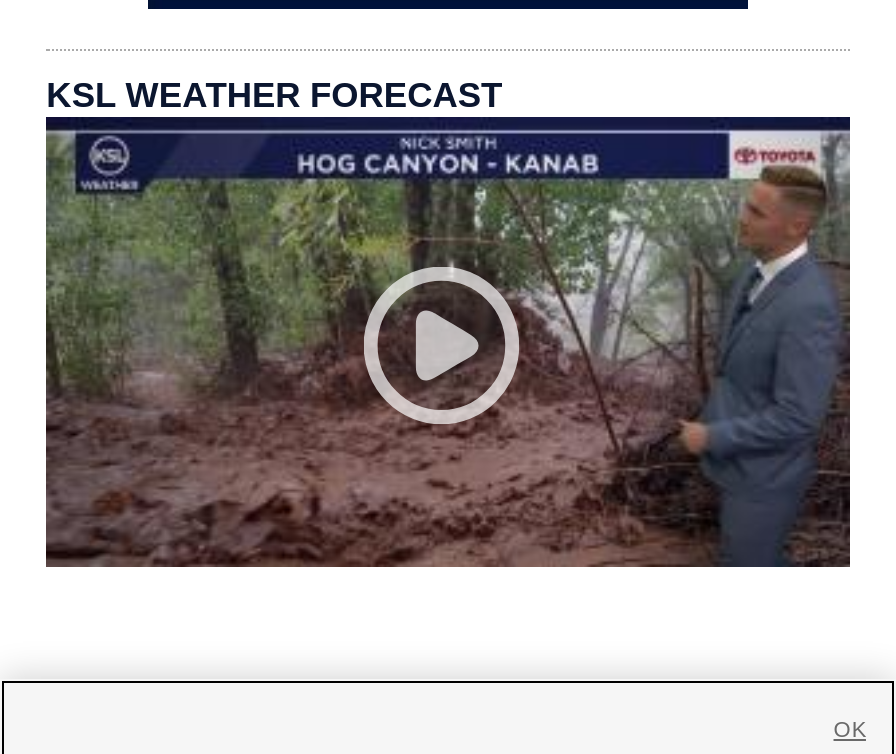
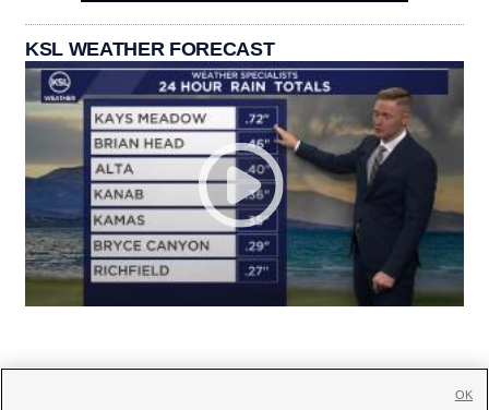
- [image]
+ [image]
